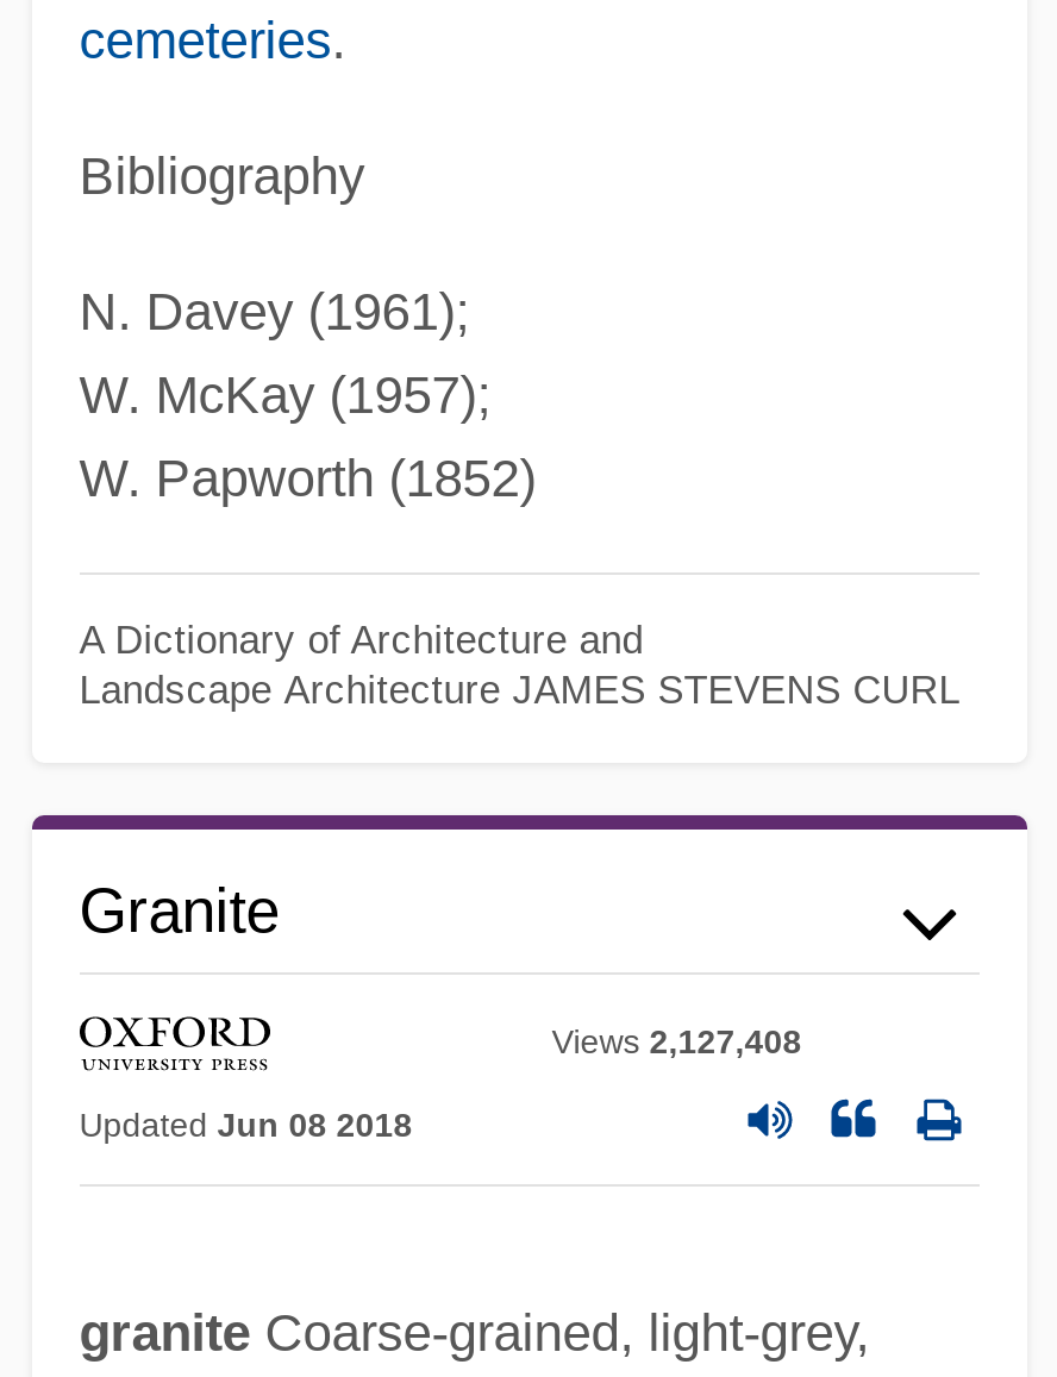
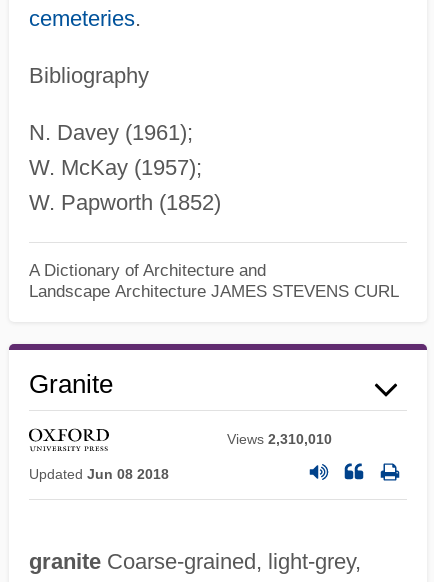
- Views 2,127,408
+ Views 2,310,010
